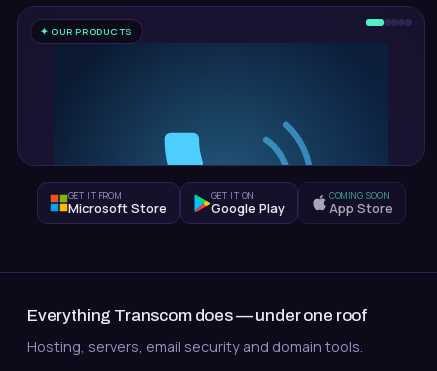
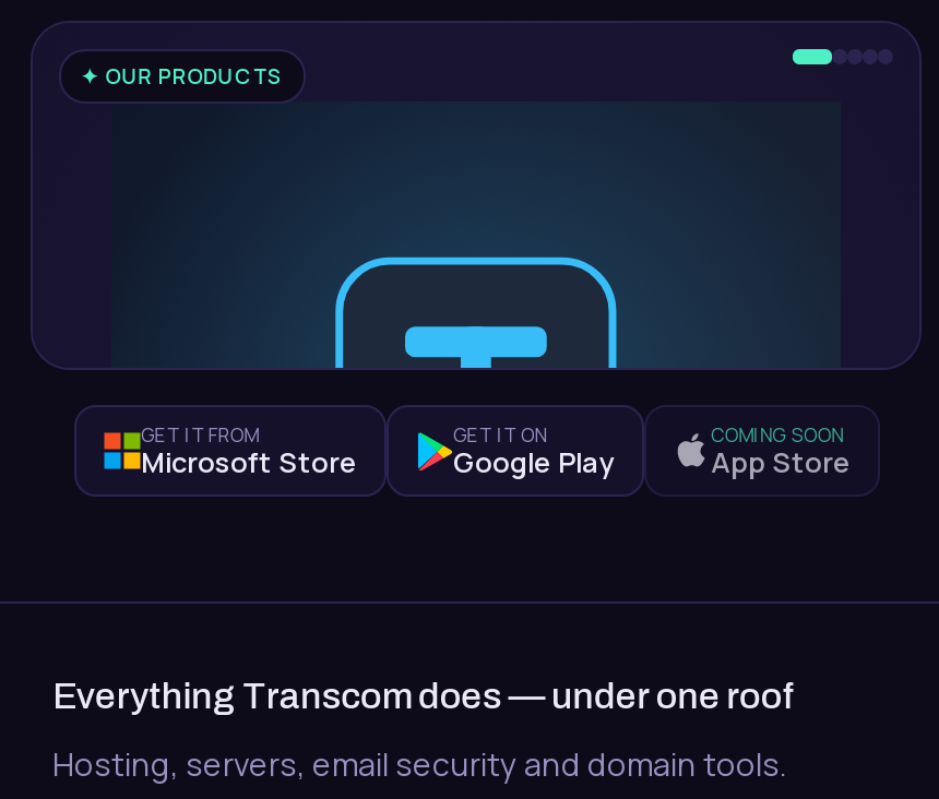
- [image]
+ [image]
